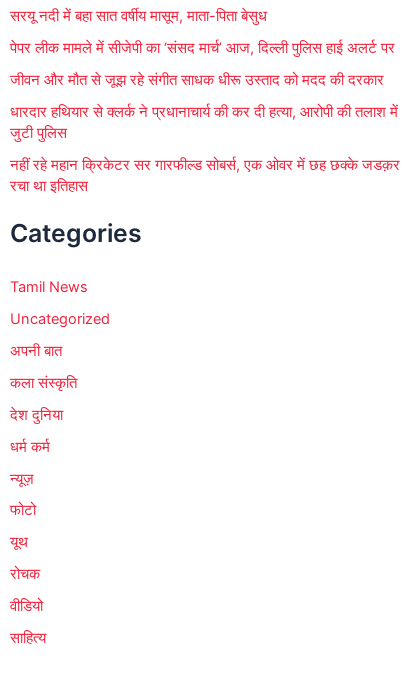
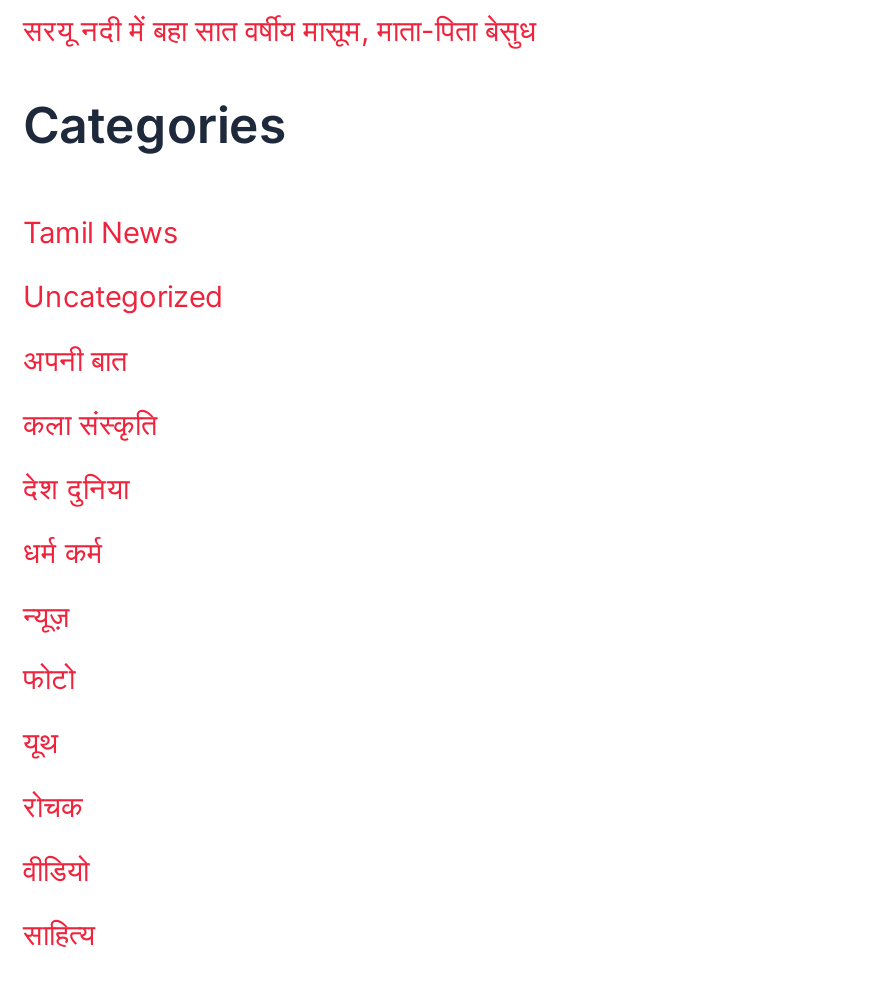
- पेपर लीक मामले में सीजेपी का ‘संसद मार्च’ आज, दिल्ली पुलिस हाई अलर्ट पर
- जीवन और मौत से जूझ रहे संगीत साधक धीरू उस्ताद को मदद की दरकार
- धारदार हथियार से क्लर्क ने प्रधानाचार्य की कर दी हत्या, आरोपी की तलाश में
- जुटी पुलिस
- नहीं रहे महान क्रिकेटर सर गारफील्ड सोबर्स, एक ओवर में छह छक्के जडक़र
- रचा था इतिहास
